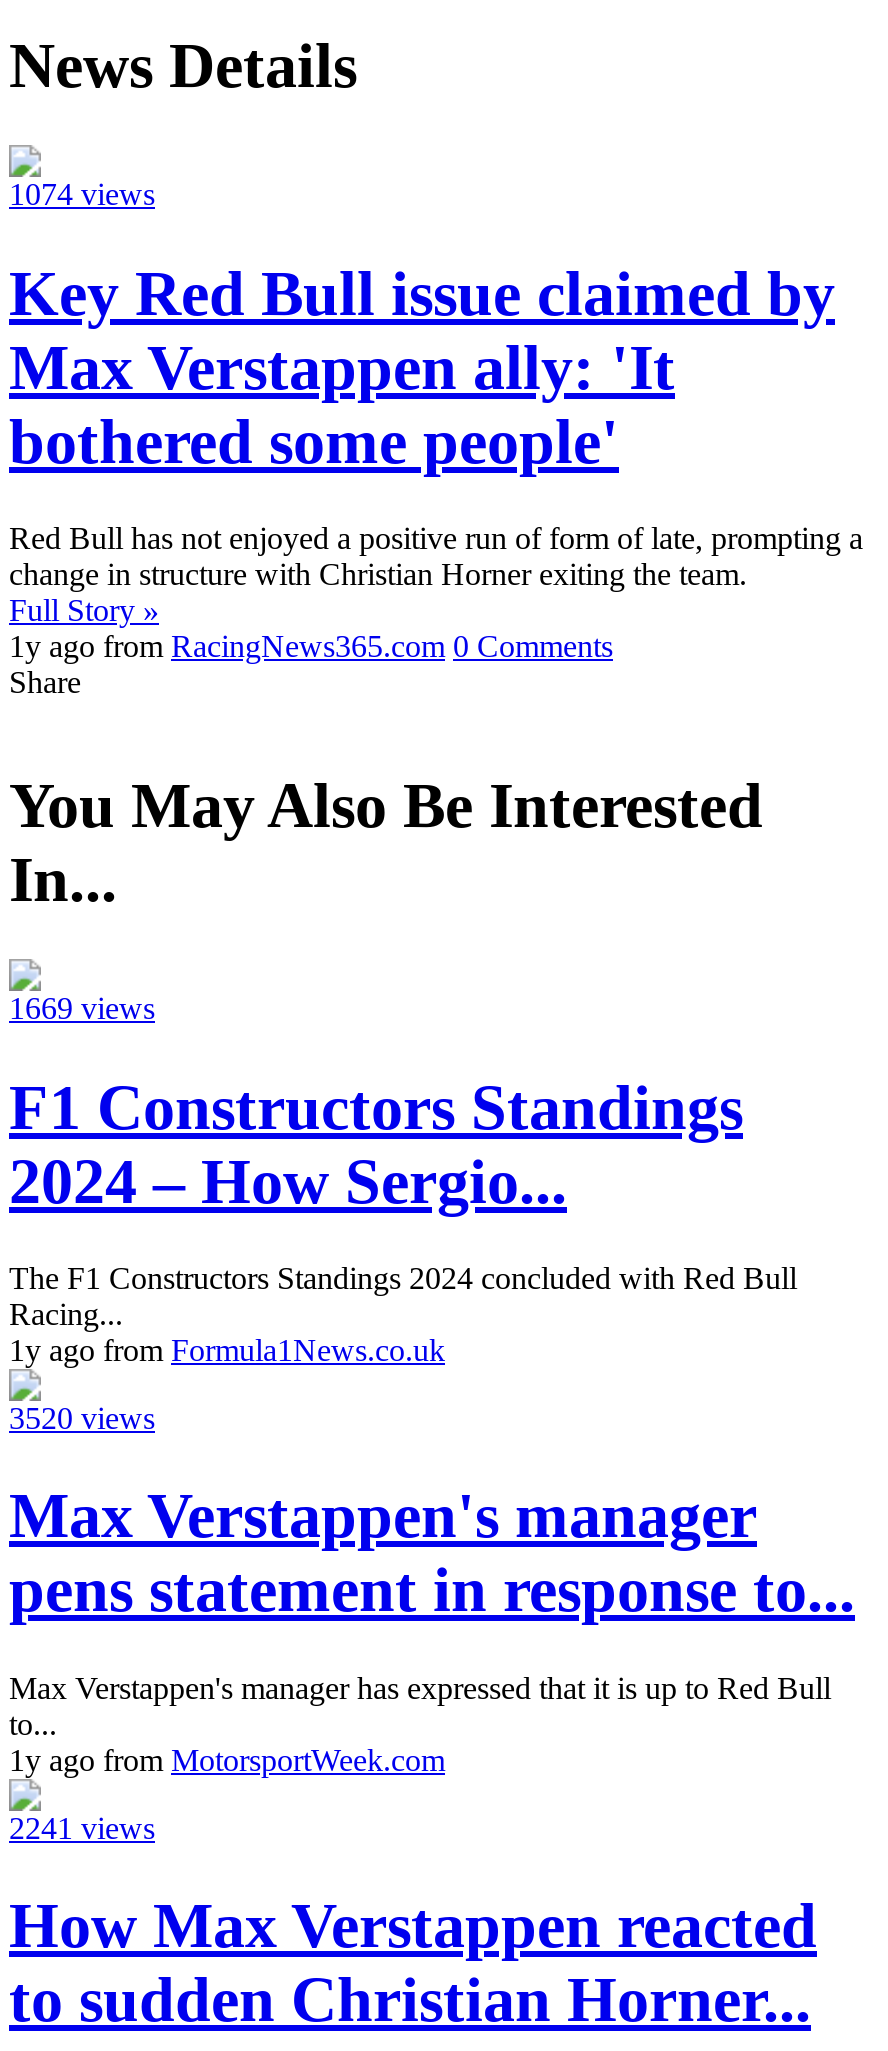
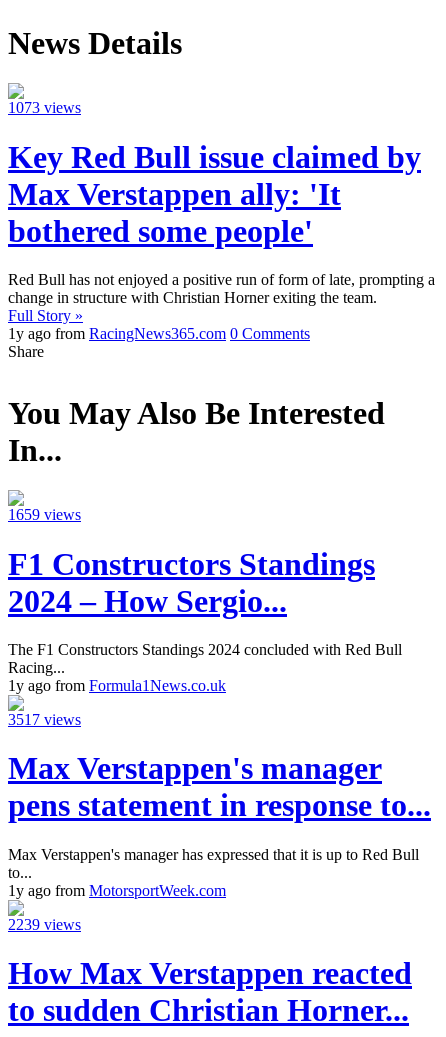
- 1074 views
+ 1073 views

- 1669 views
+ 1659 views

- 3520 views
+ 3517 views

- 2241 views
+ 2239 views
